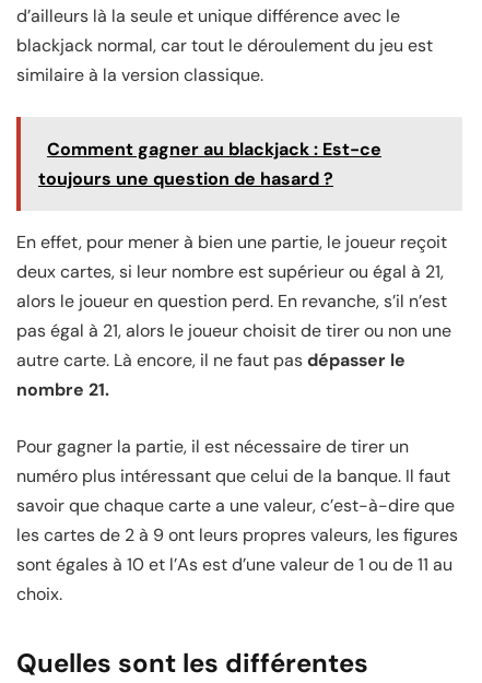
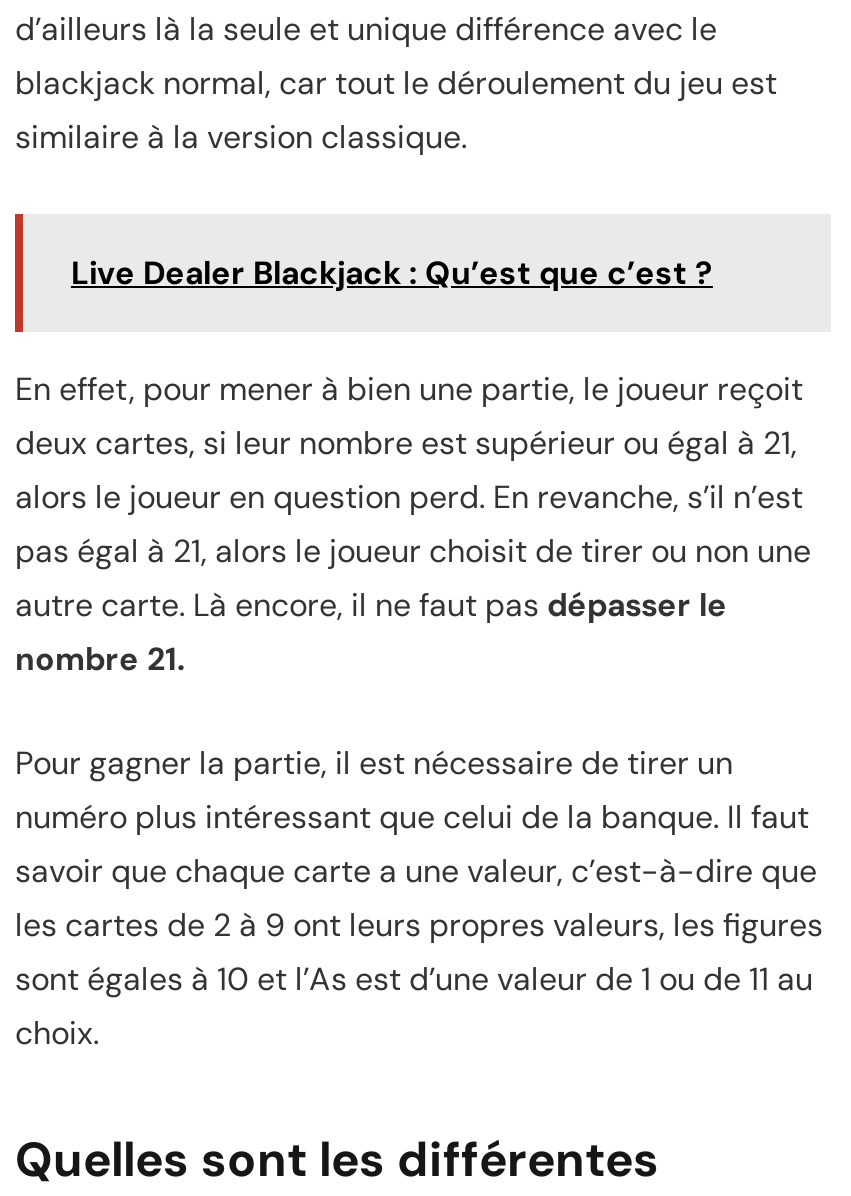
- Comment gagner au blackjack : Est-ce
- toujours une question de hasard ?
+ Live Dealer Blackjack : Qu’est que c’est ?
